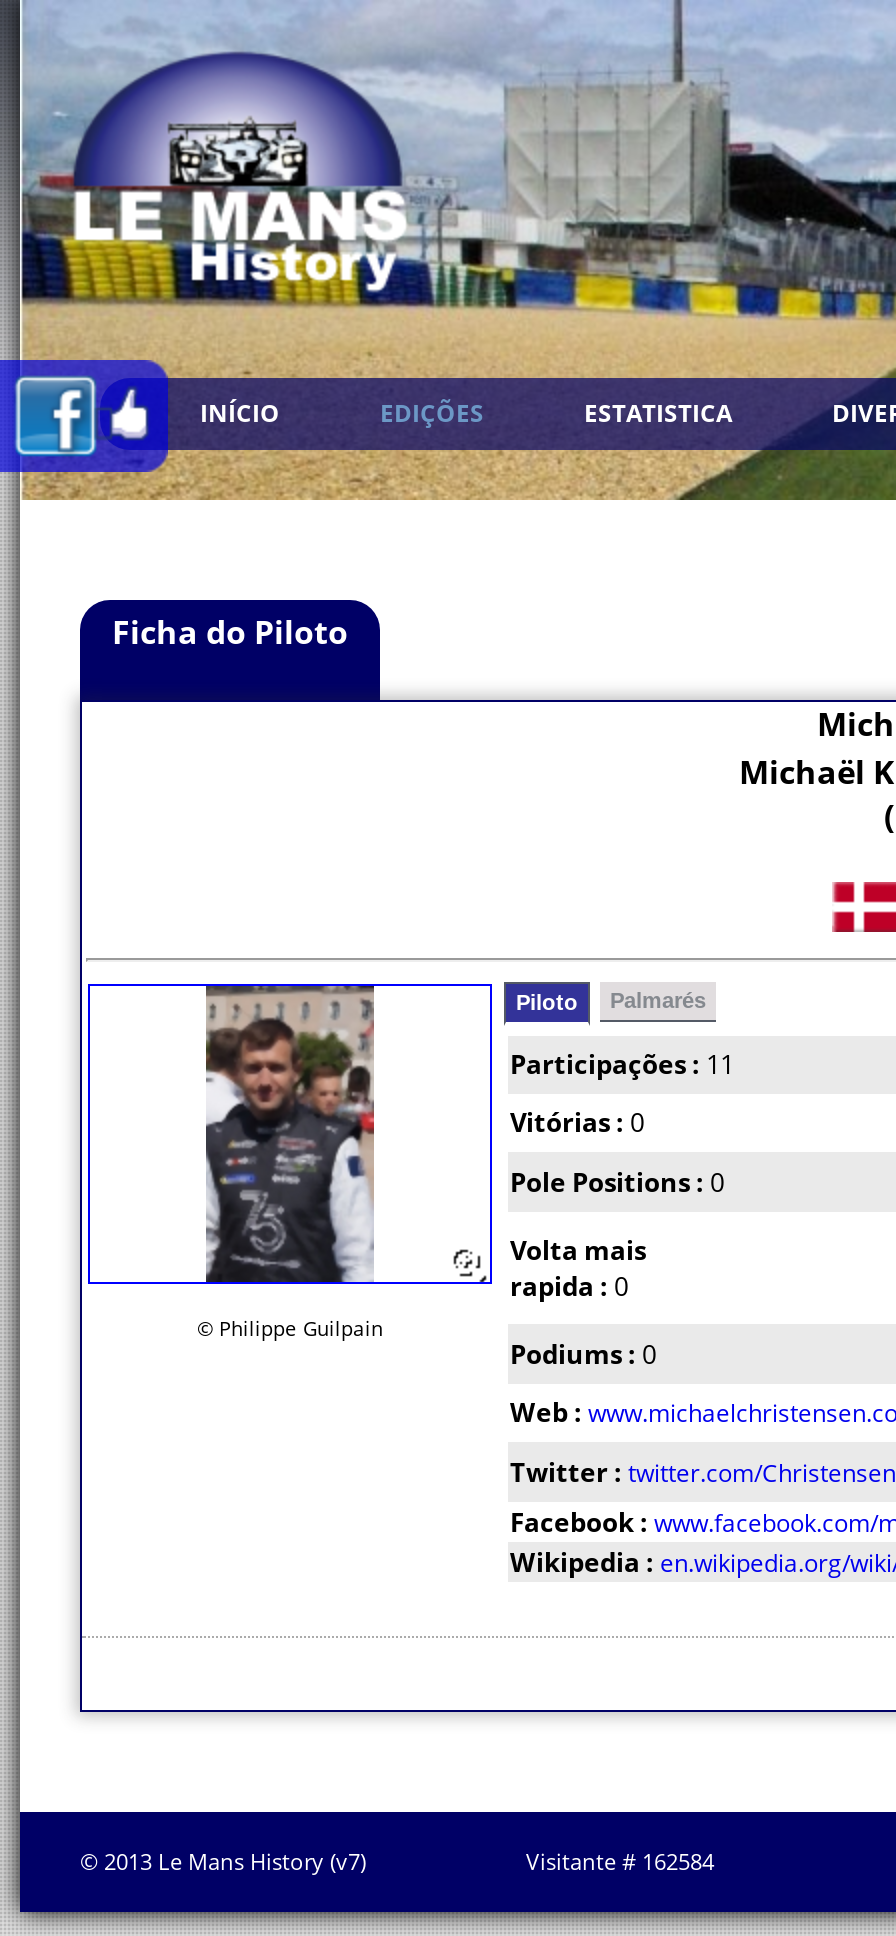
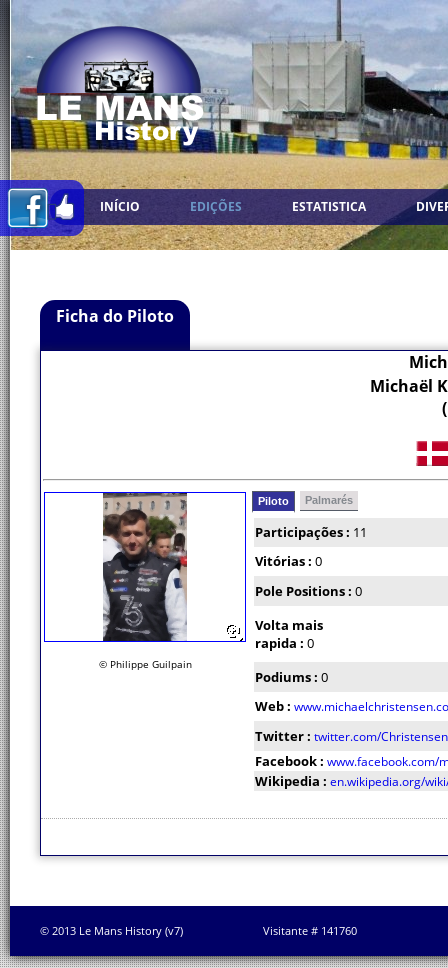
- Visitante # 162584
+ Visitante # 141760
